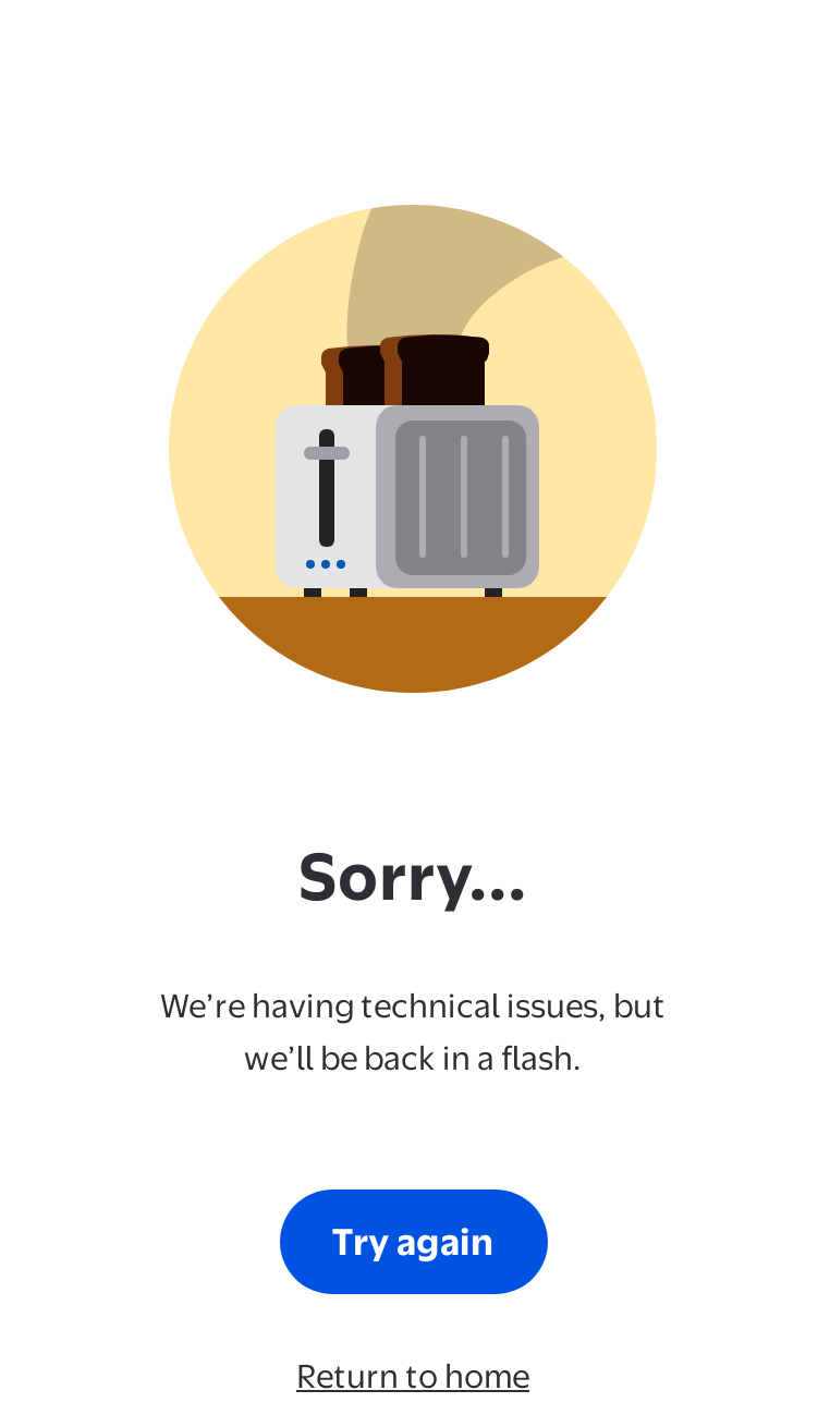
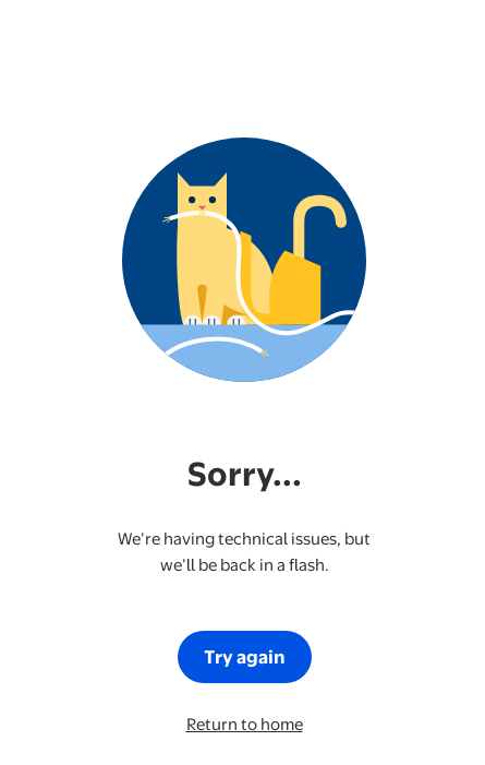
- [image]
+ [image]
